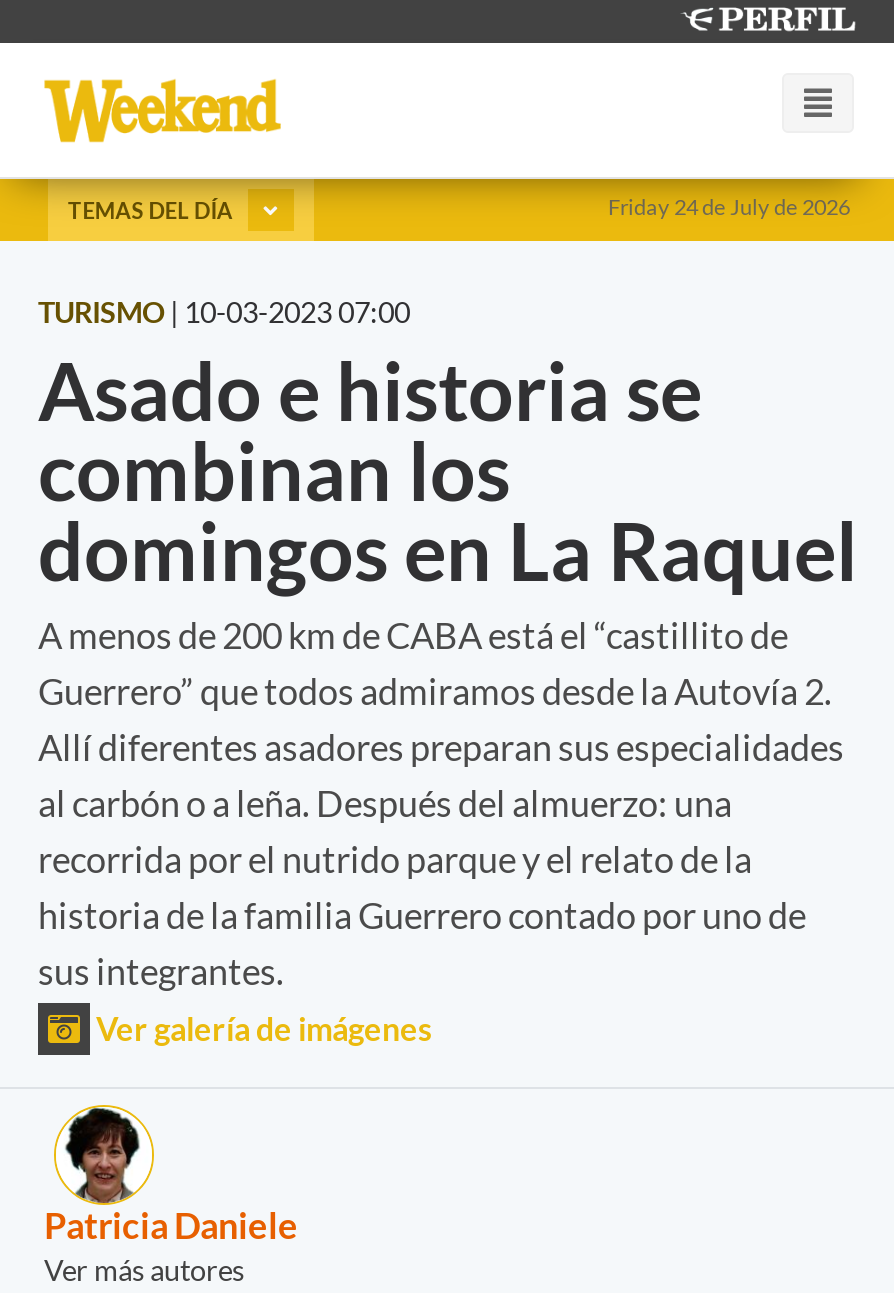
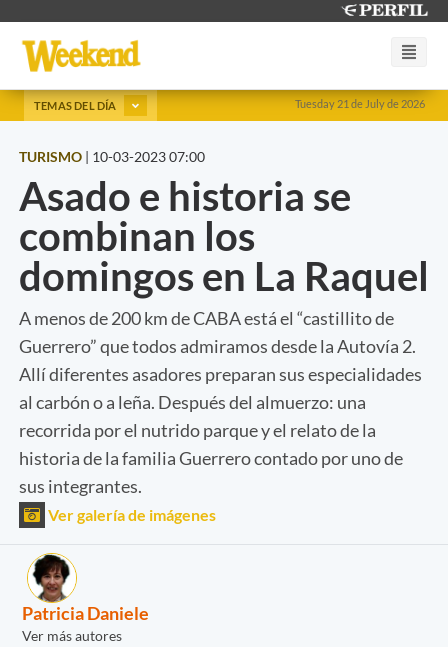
- Friday 24 de July de 2026
+ Tuesday 21 de July de 2026
